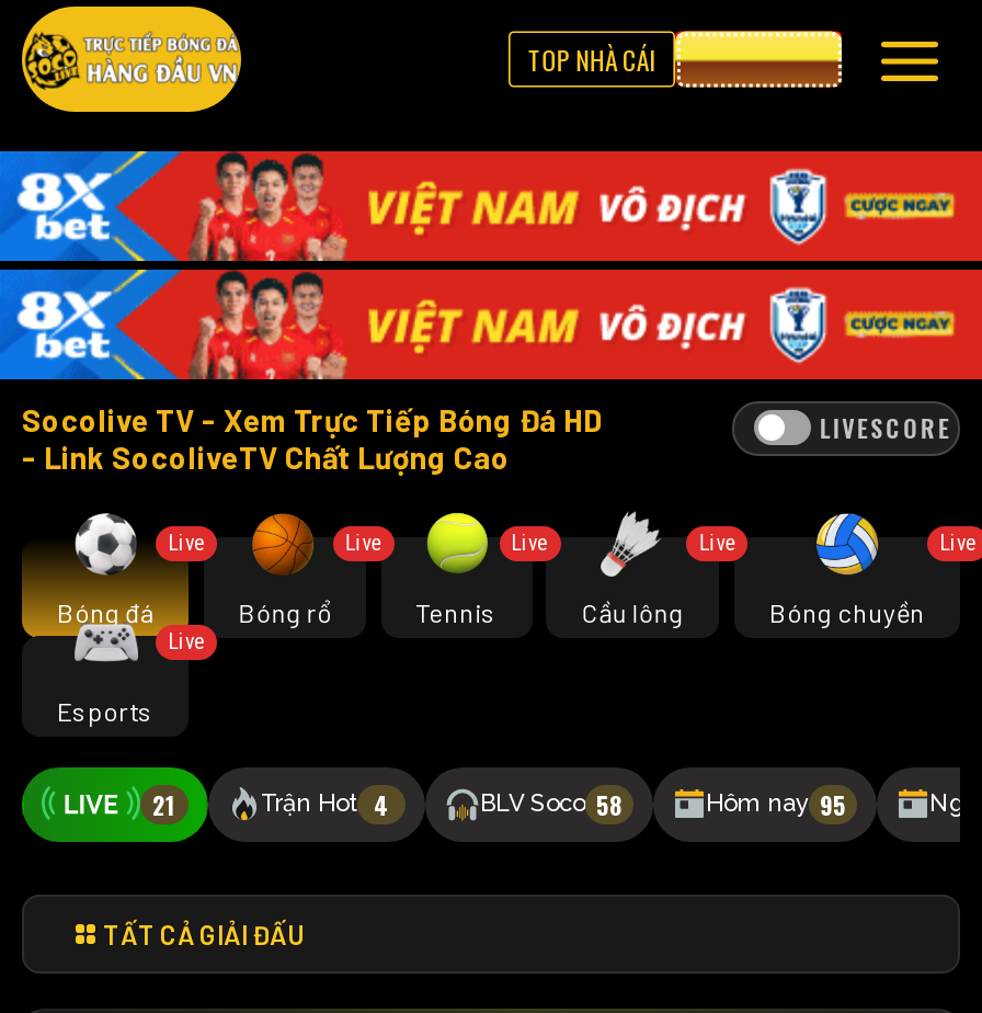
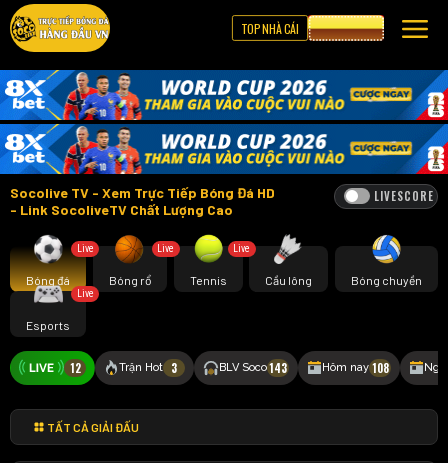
- [image]
+ [image]

- Live

- Live

- 21
- Trận Hot 4
- BLV Soco 58
- Hôm nay 95
+ 12
+ Trận Hot
+ 3
+ BLV Soco 143
+ Hôm nay 108
